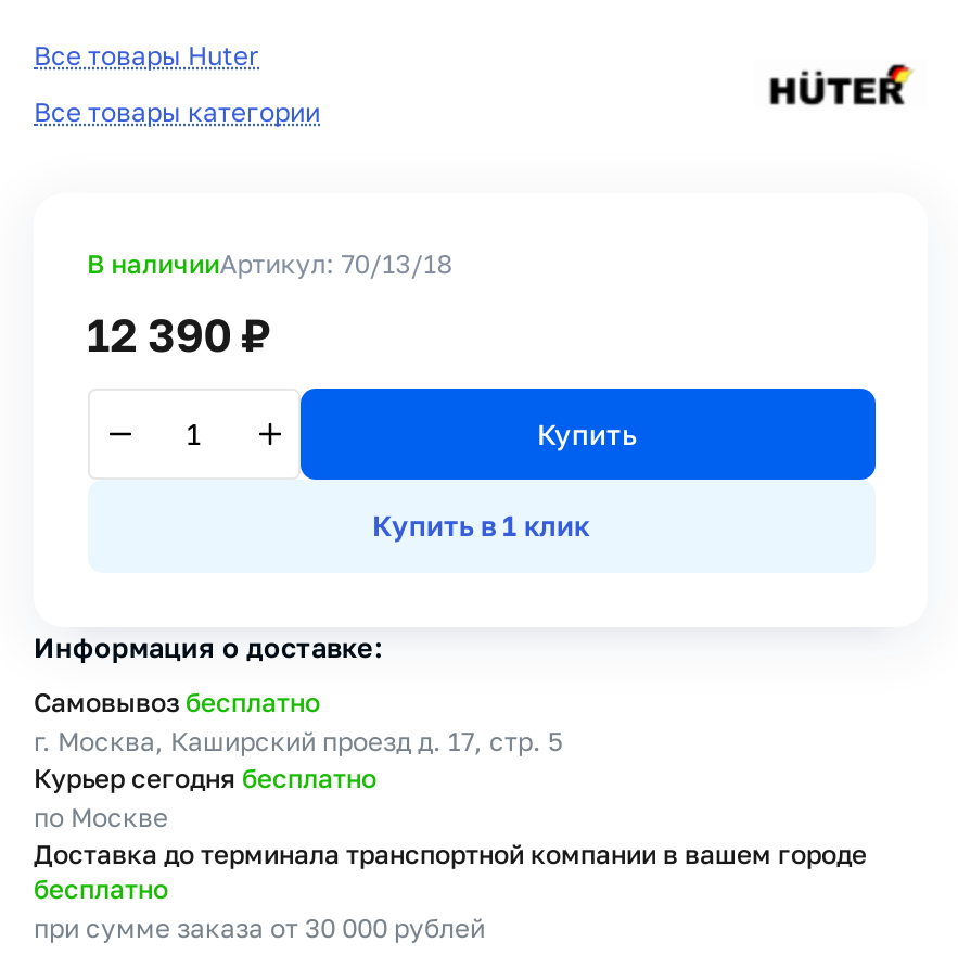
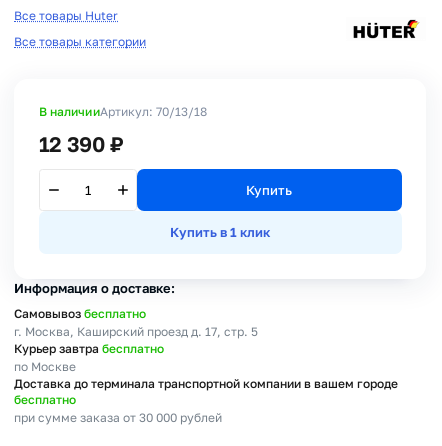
- Курьер сегодня бесплатно
+ Курьер завтра бесплатно
